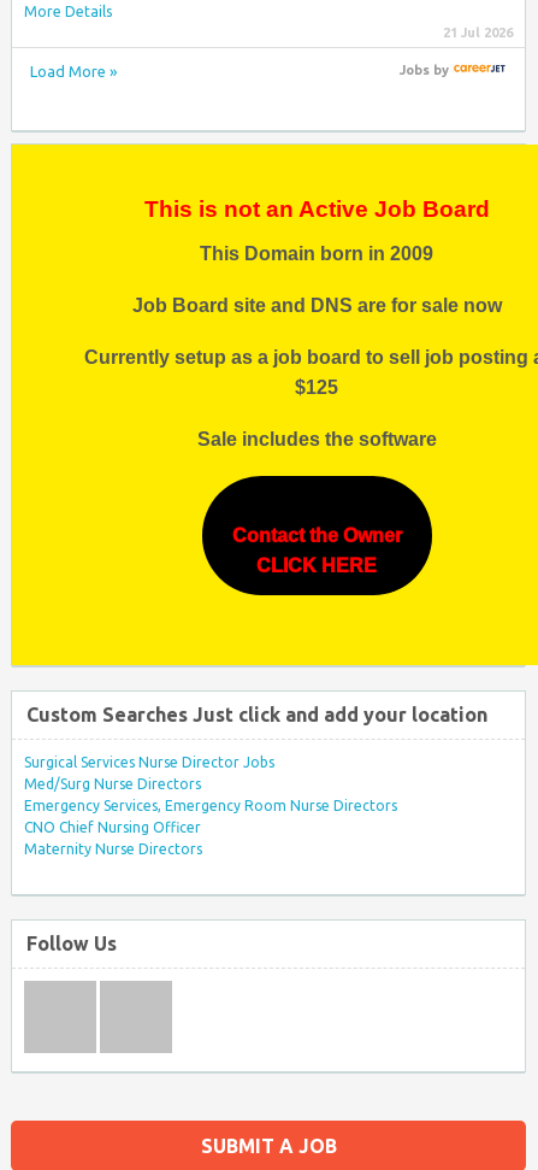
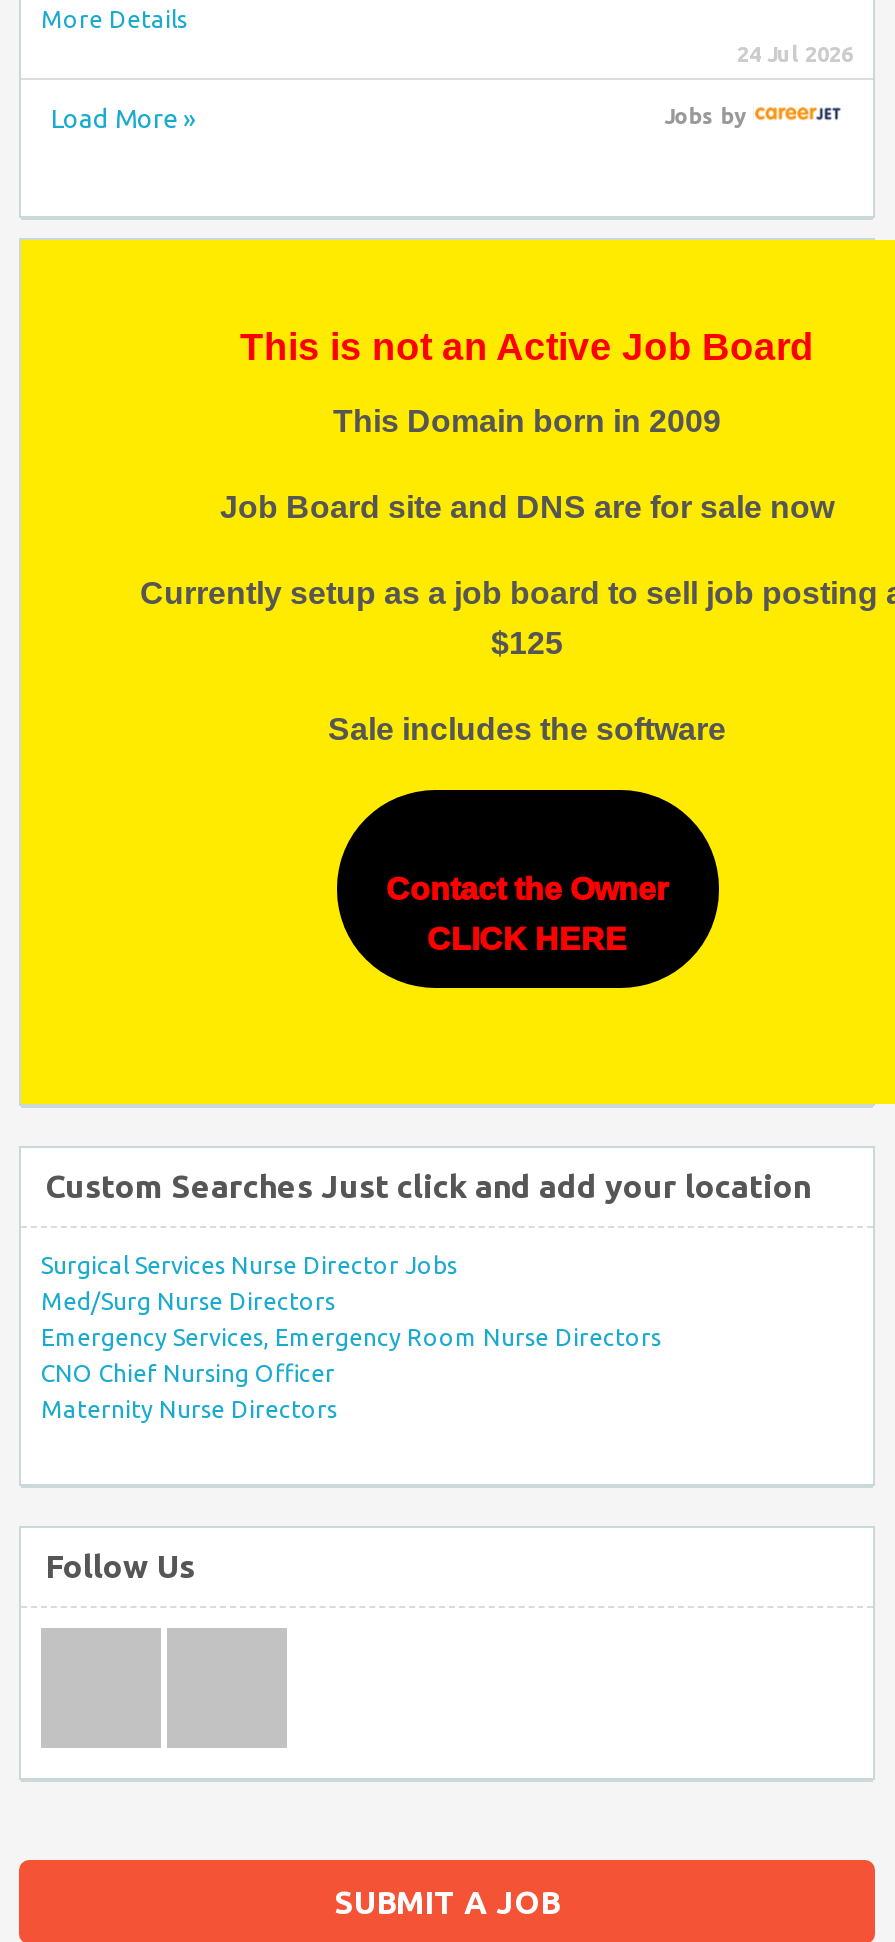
- 21 Jul 2026
+ 24 Jul 2026
